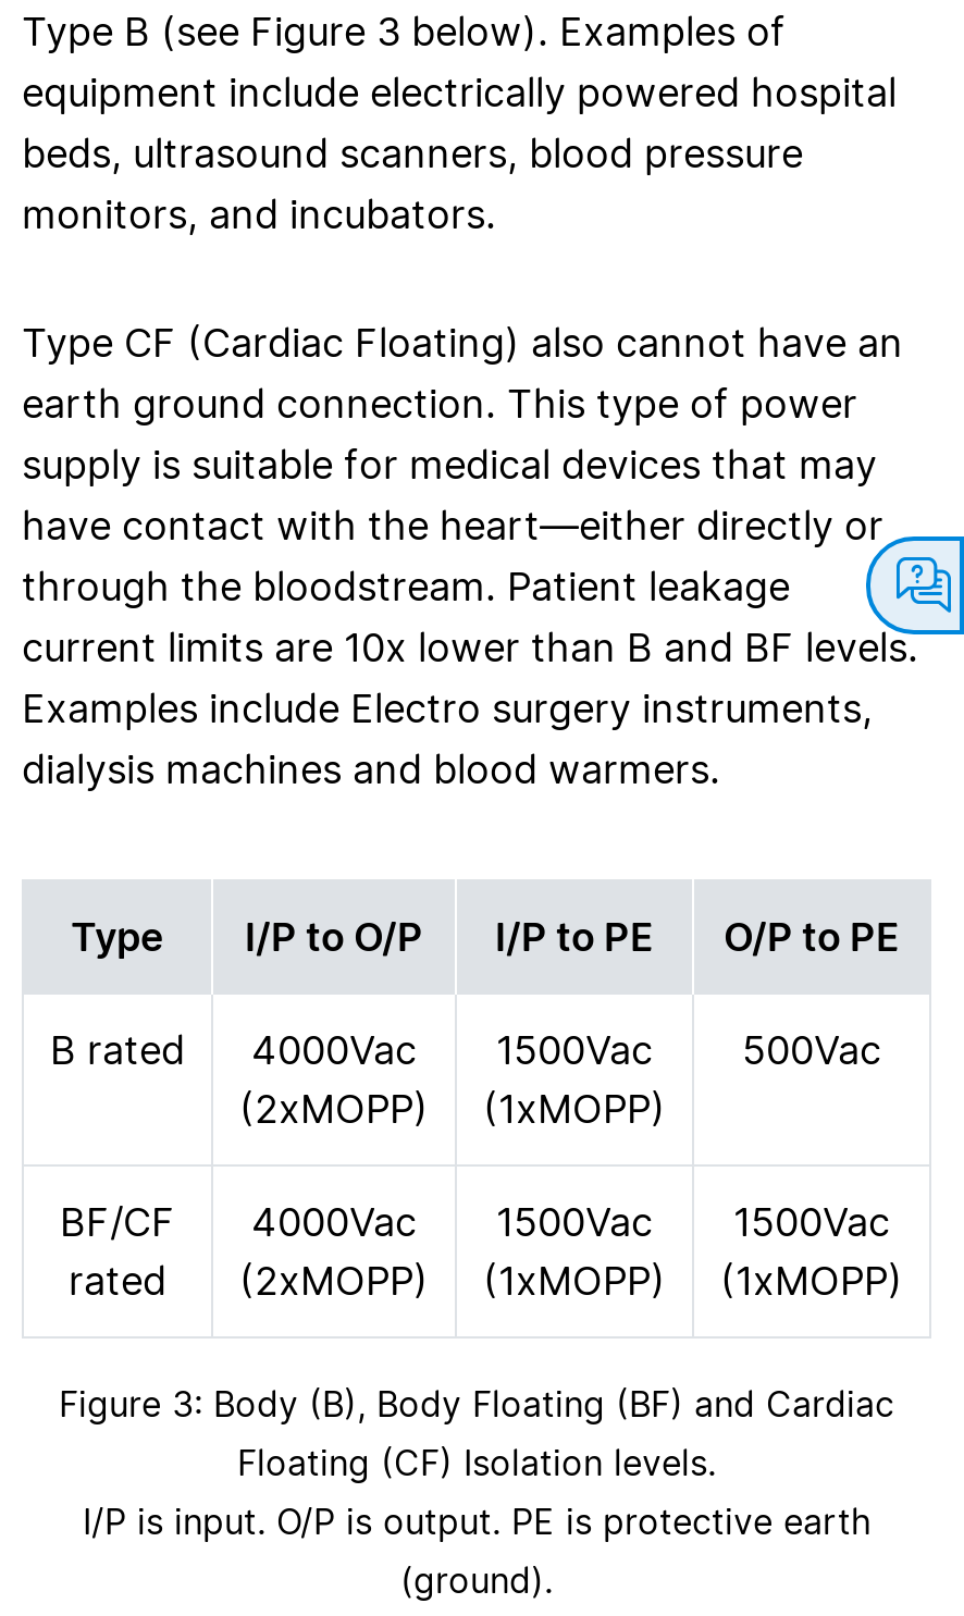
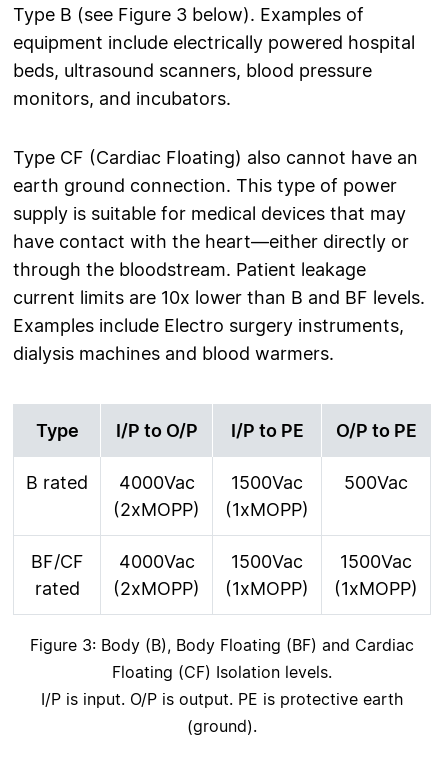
- [image]
